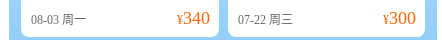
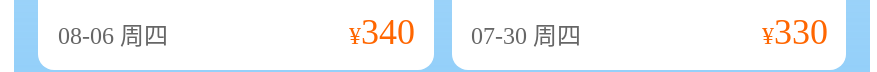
- 08-03周一
+ 08-06周四

- ¥340 07-22周三
+ ¥340 07-30周四

- ¥300
+ ¥330
